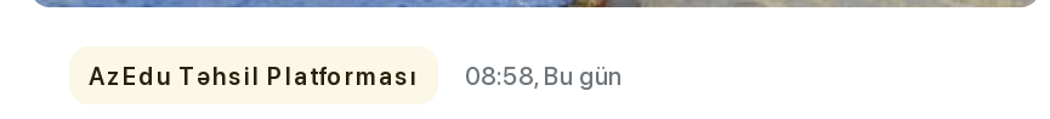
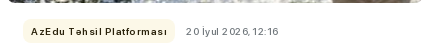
- AzEdu Təhsil Platforması 08:58, Bu gün
+ AzEdu Təhsil Platforması 20 İyul 2026, 12:16
